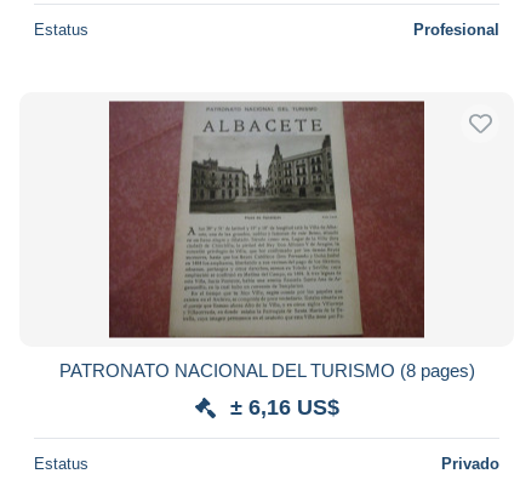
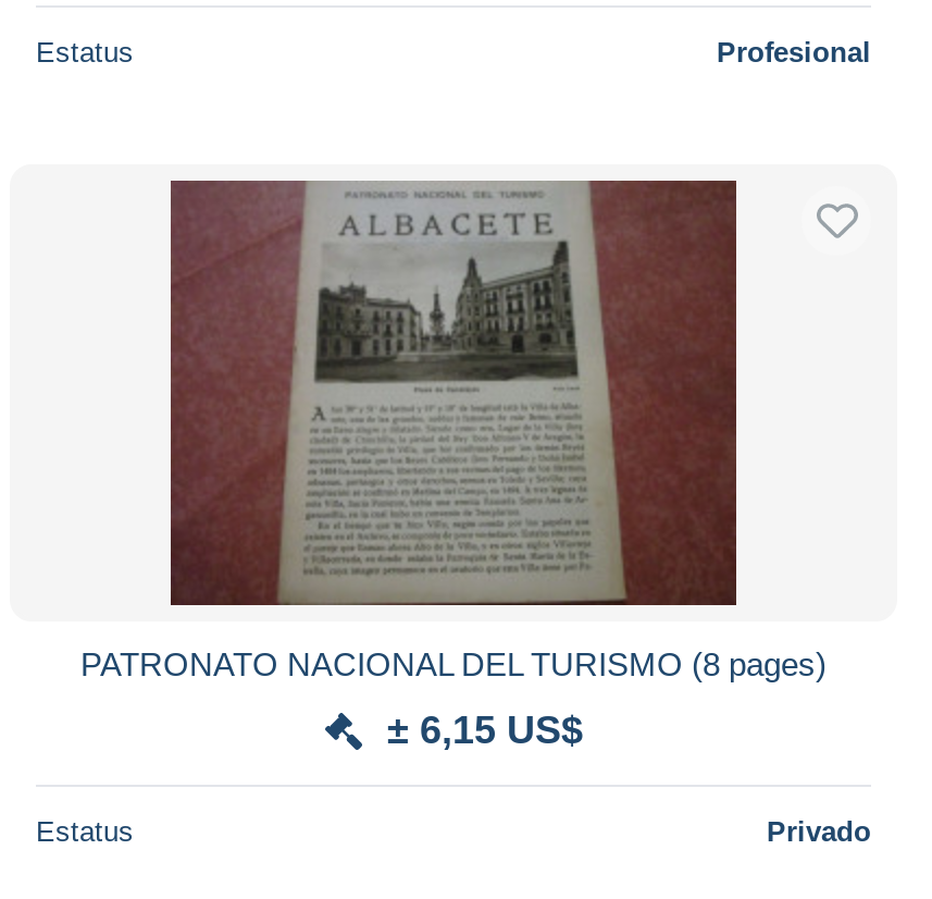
- ± 6,16 US$
+ ± 6,15 US$
